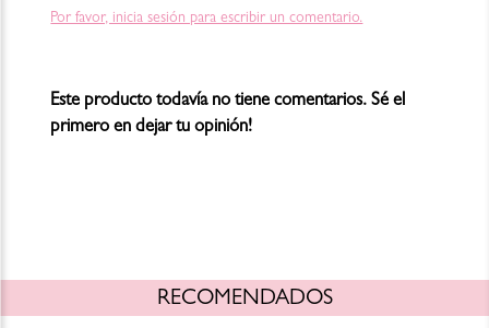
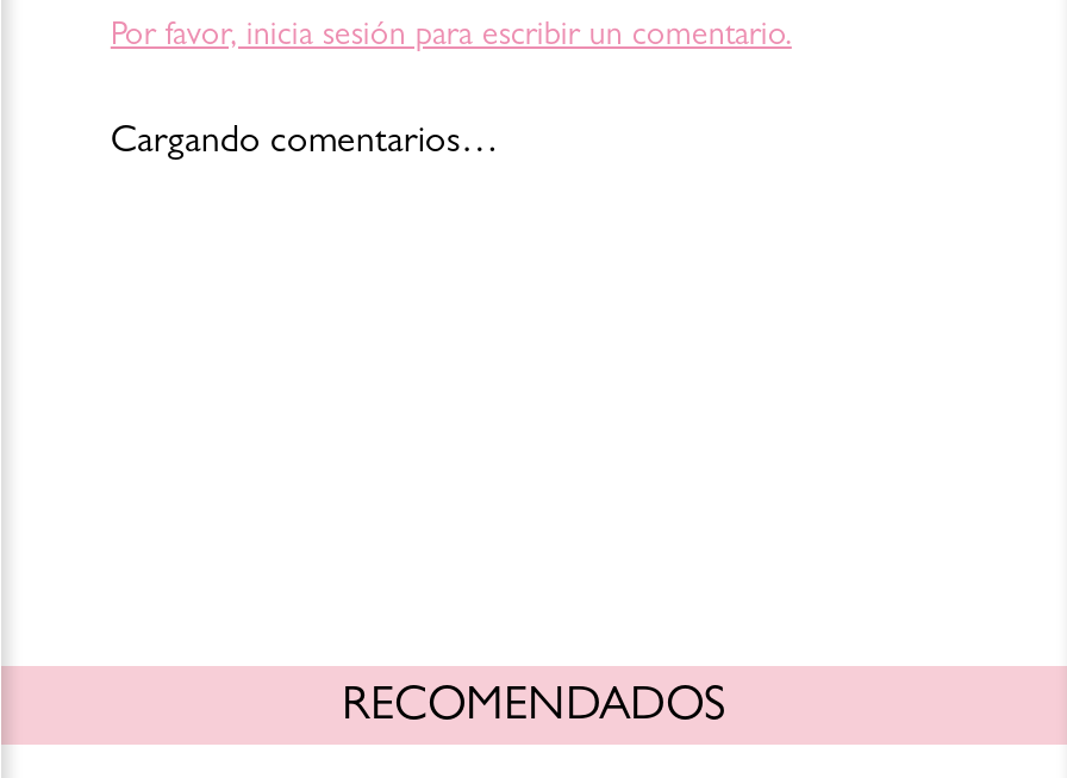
- Este producto todavía no tiene comentarios. Sé el
- primero en dejar tu opinión!
+ Cargando comentarios…
